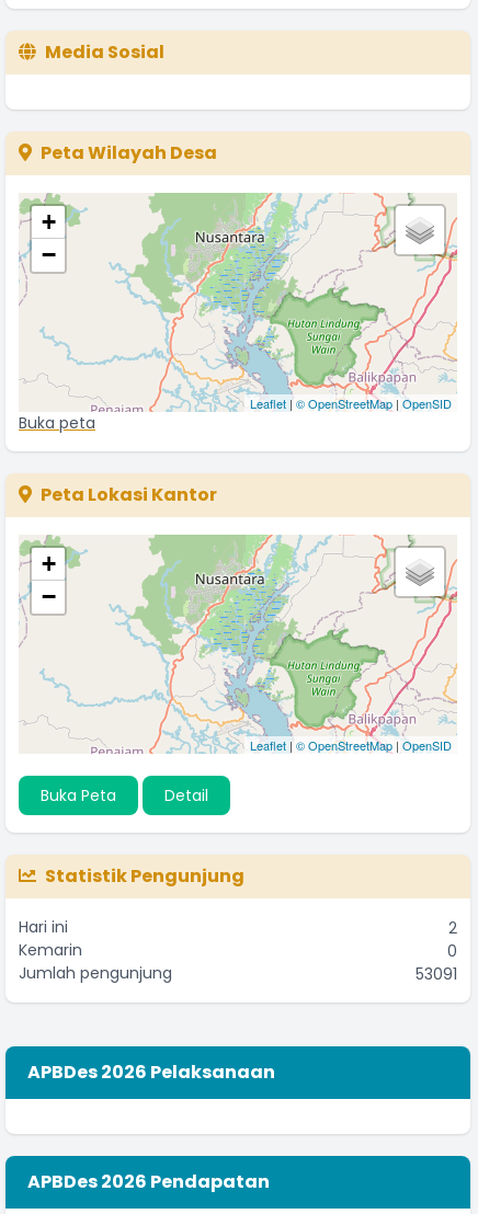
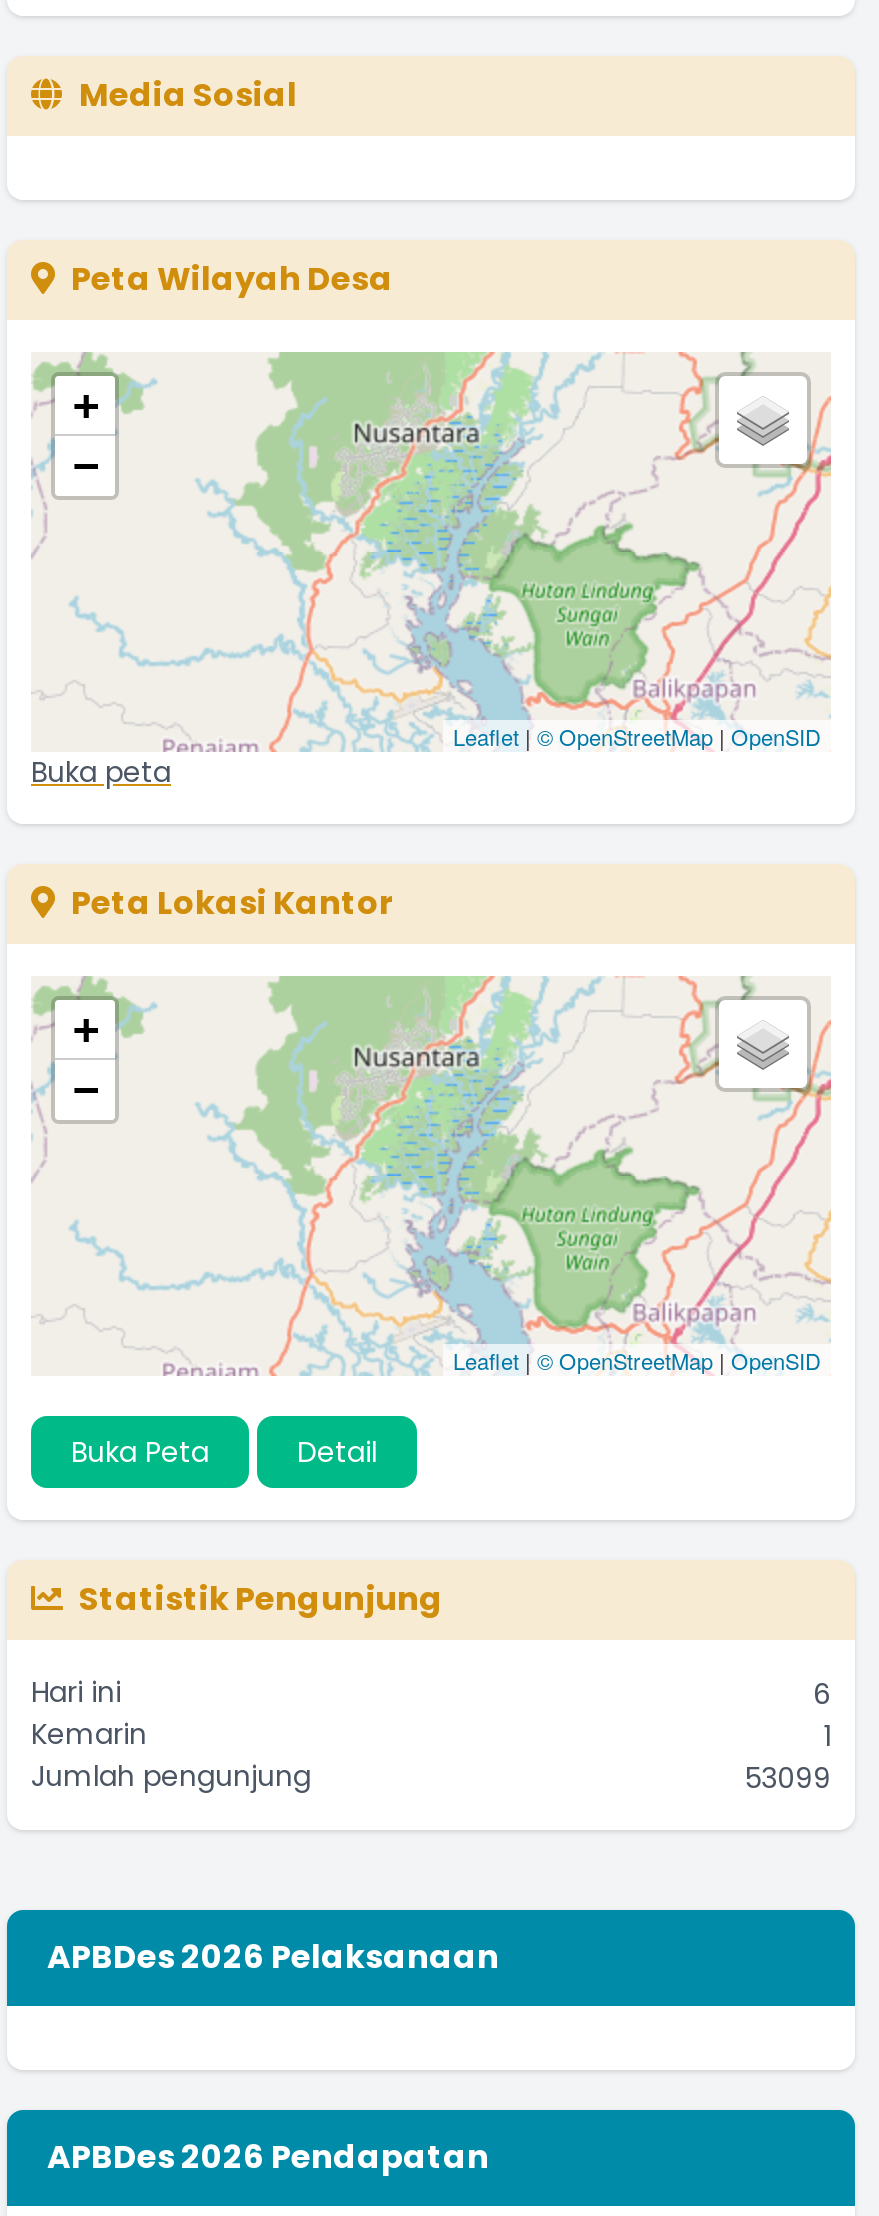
- 2
+ 6

- 0
+ 1

- 53091
+ 53099
